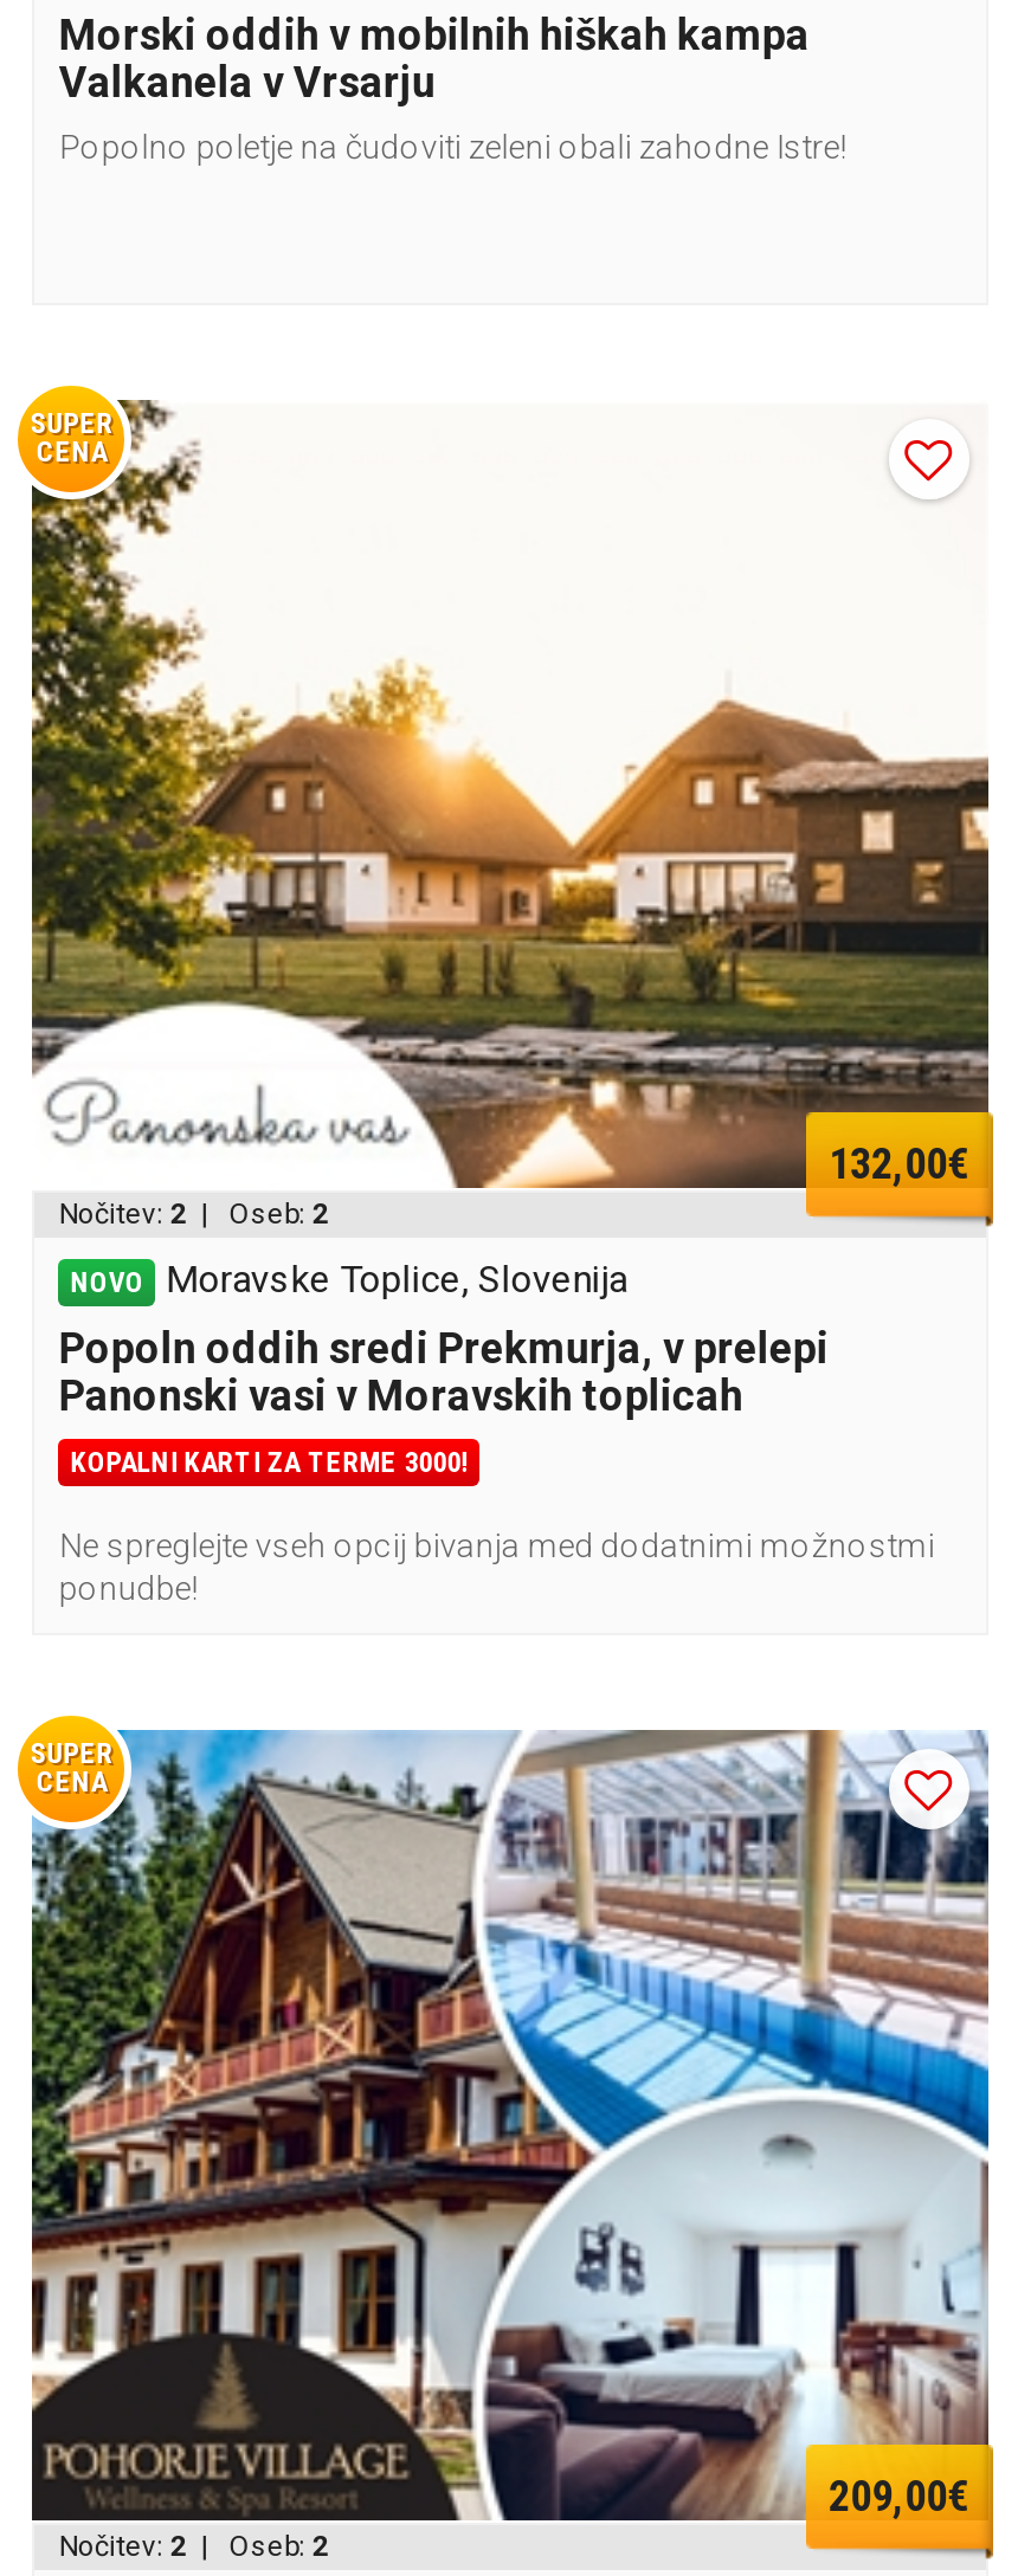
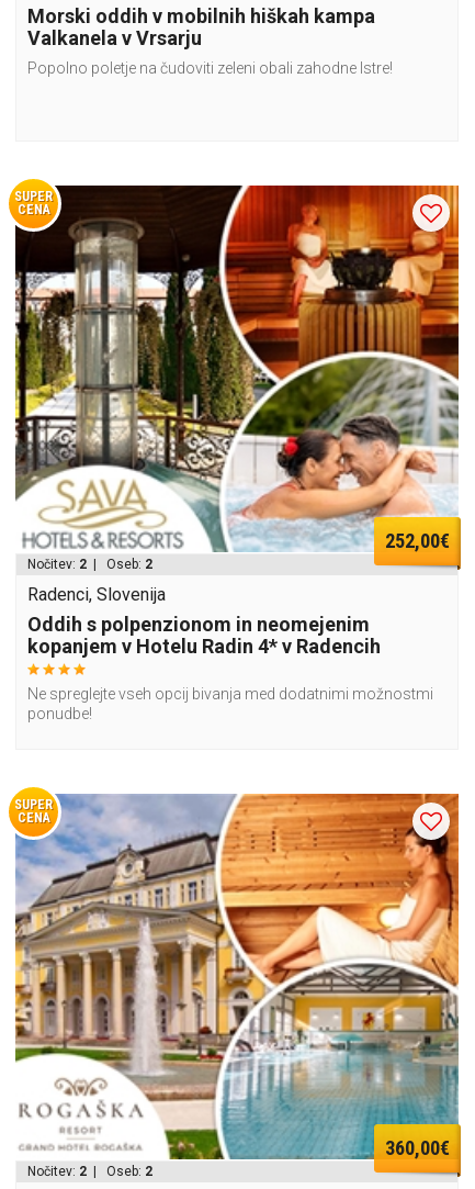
- [image]
- 132,00€
+ [image]
+ 252,00€

- NOVO
- Moravske Toplice, Slovenija
- Popoln oddih sredi Prekmurja, v prelepi
- Panonski vasi v Moravskih toplicah
- KOPALNI KARTI ZA TERME 3000!
+ Radenci, Slovenija
+ Oddih s polpenzionom in neomejenim
+ kopanjem v Hotelu Radin 4* v Radencih

- [image]
- 209,00€
+ [image]
+ 360,00€
